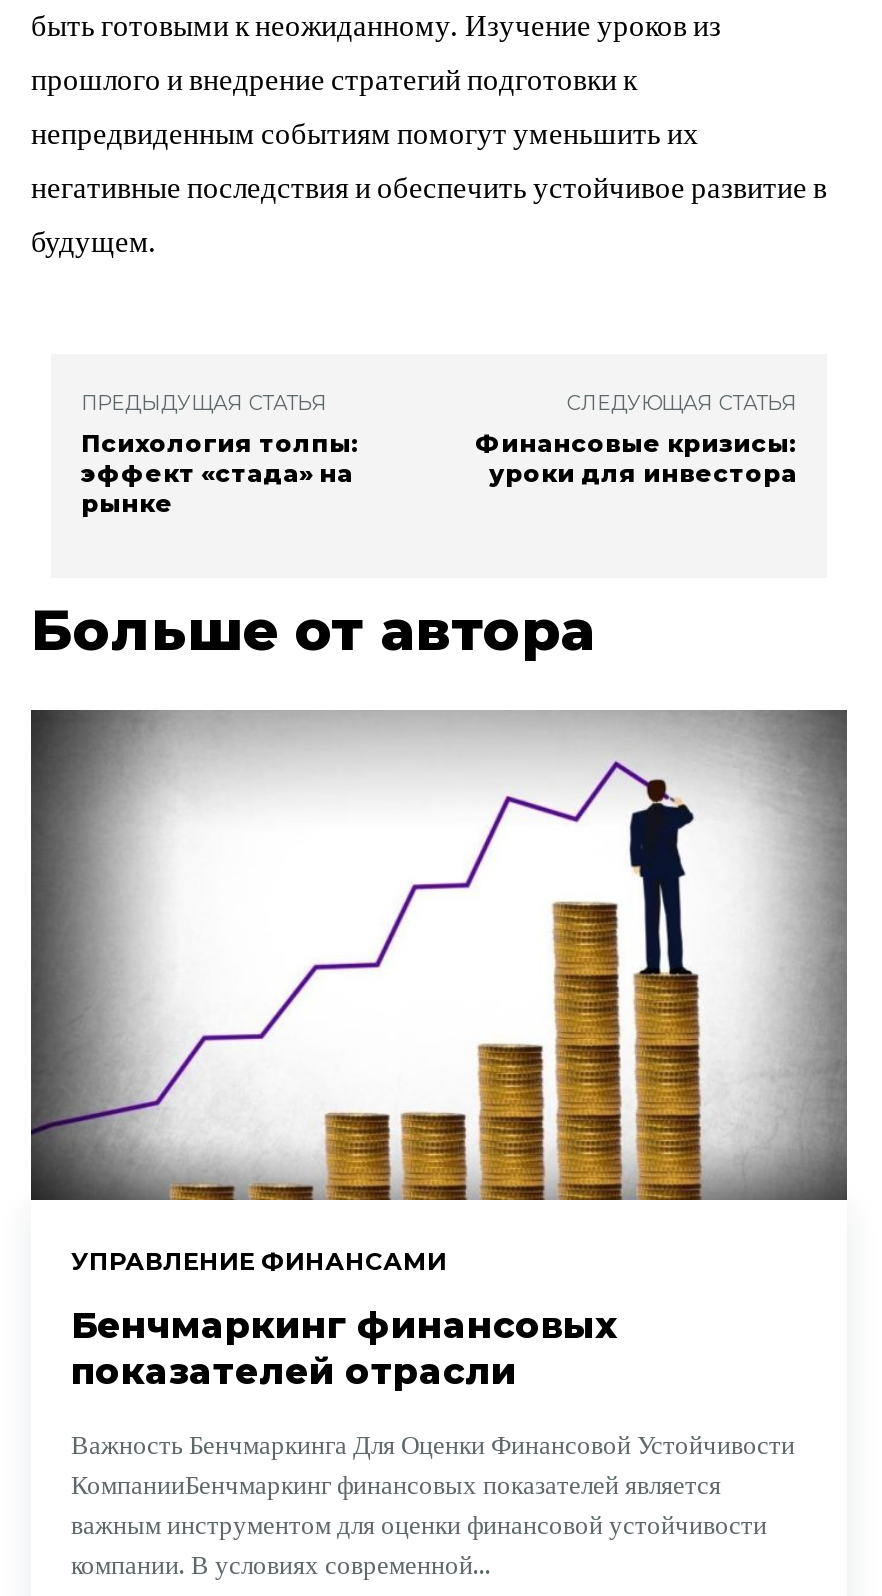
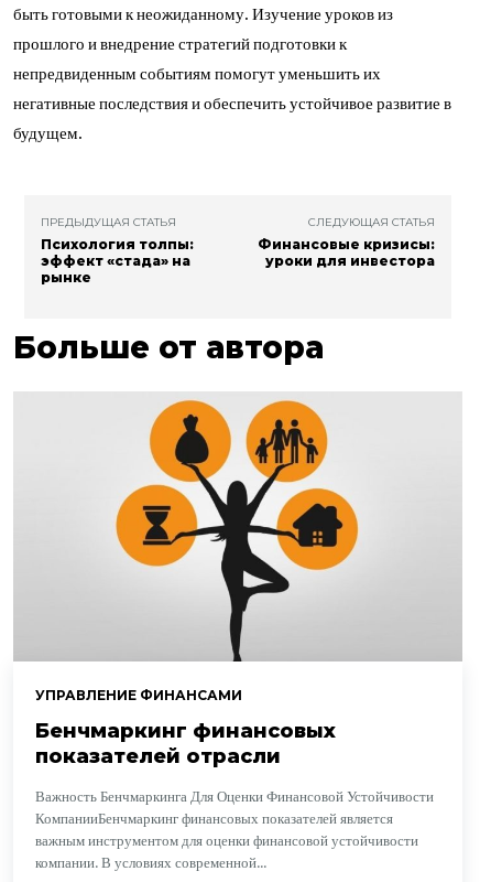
- [image]
+ [image]
